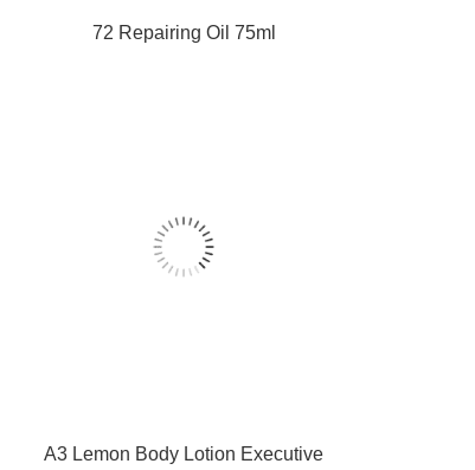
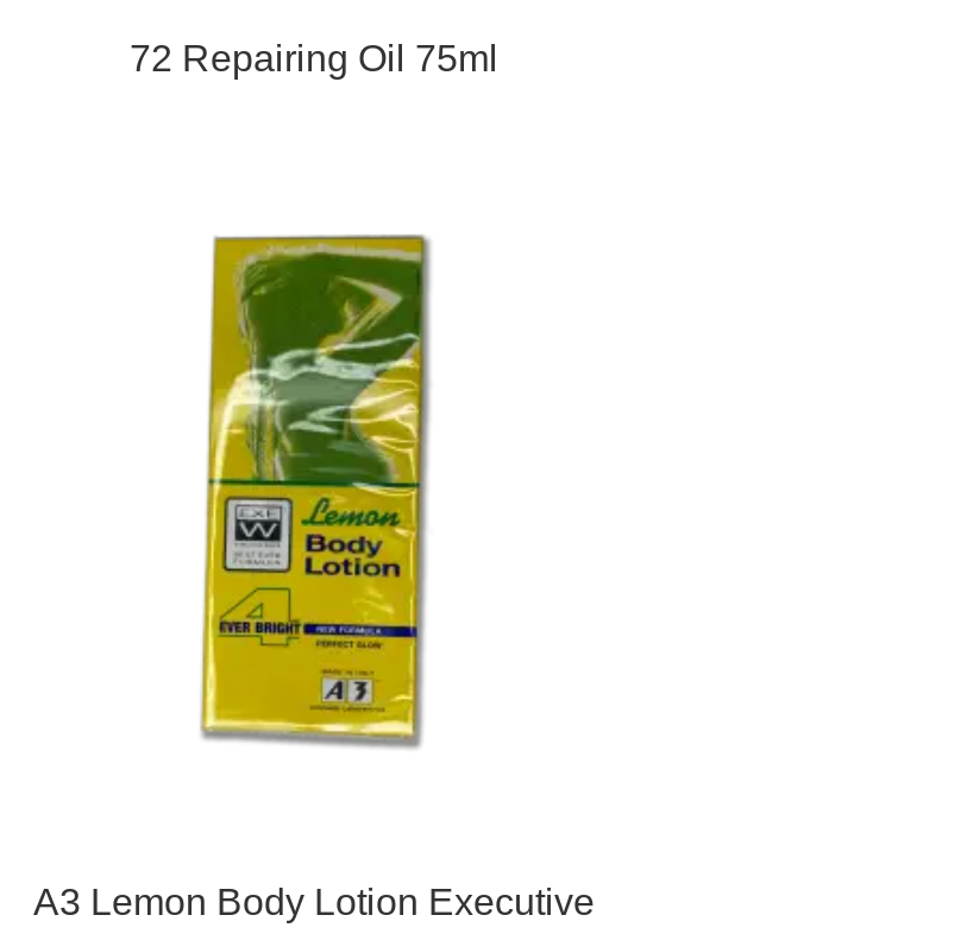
+ [image]
